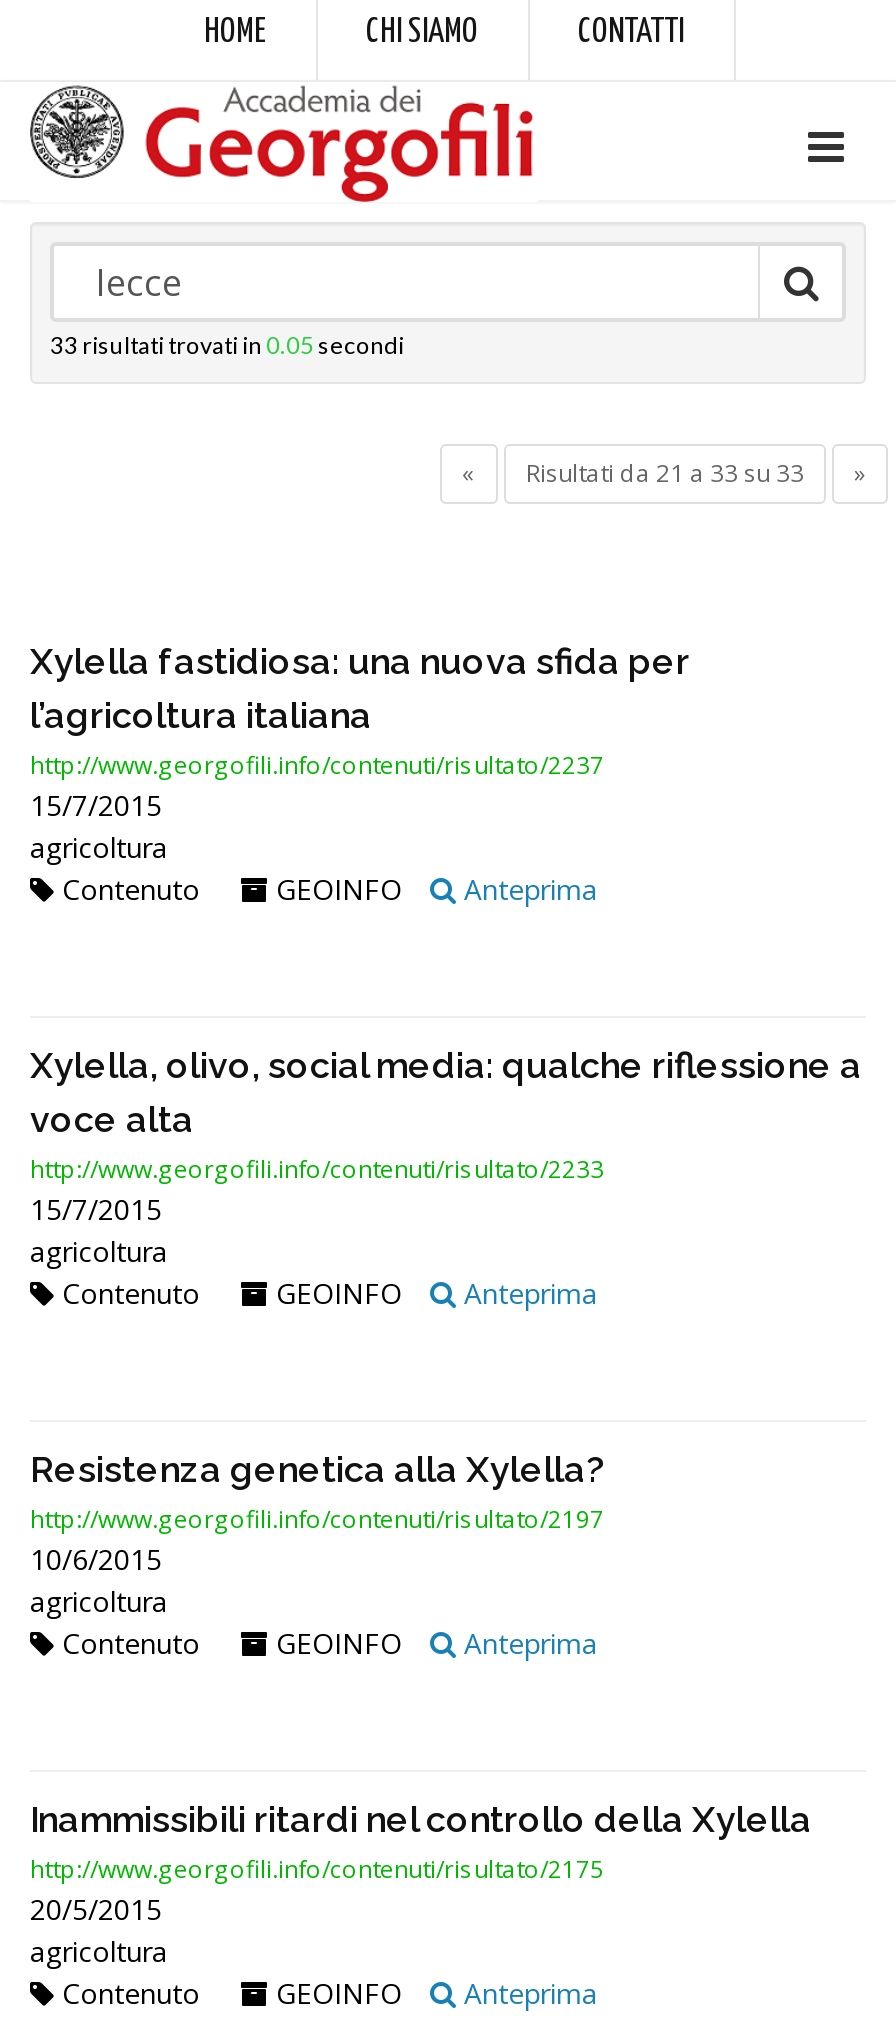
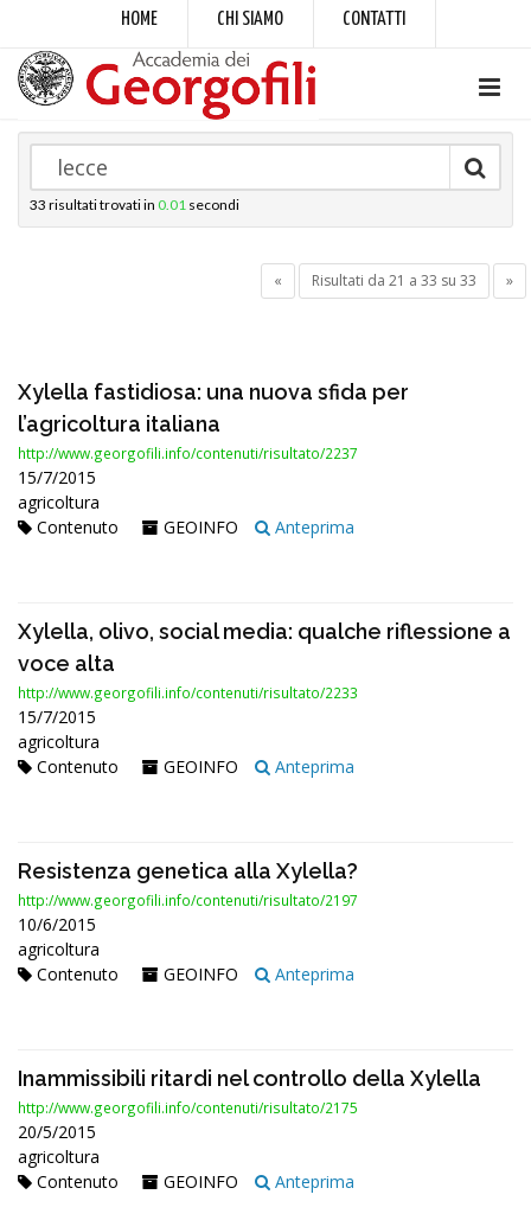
- 33 risultati trovati in 0.05 secondi
+ 33 risultati trovati in 0.01 secondi
